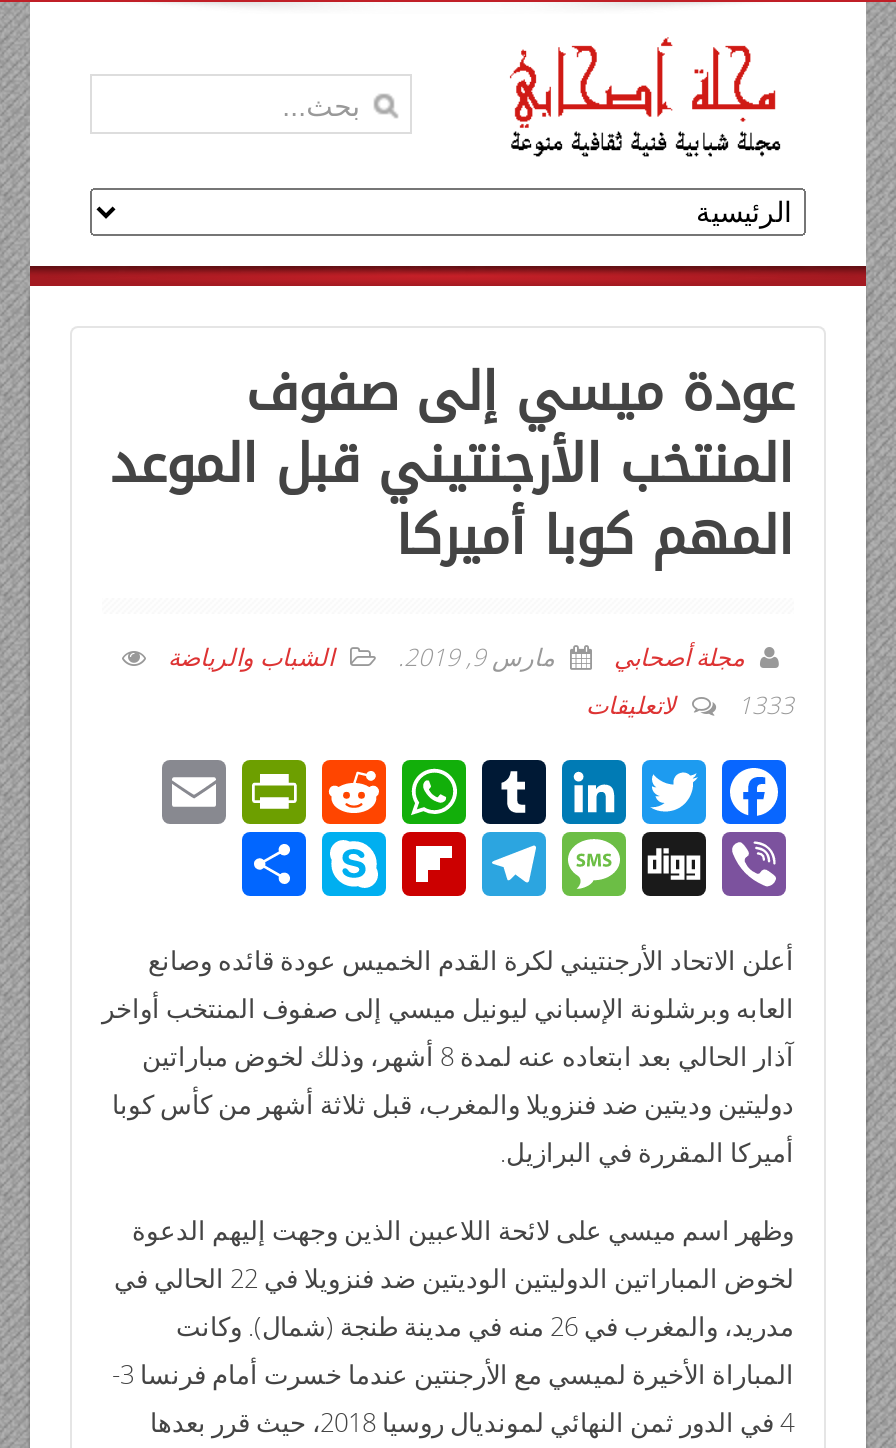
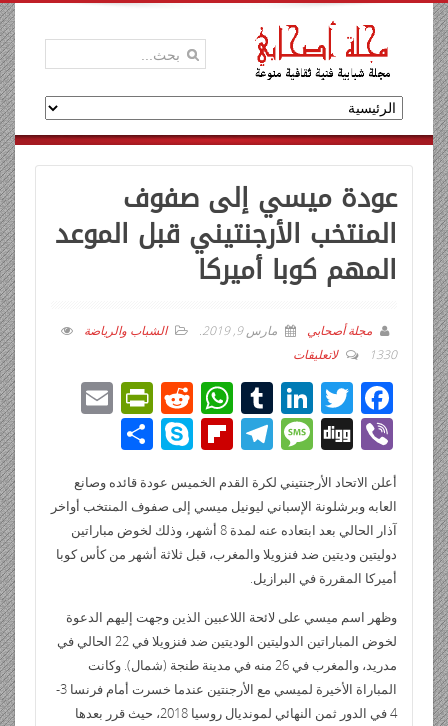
- 1333 لاتعليقات
+ 1330 لاتعليقات
